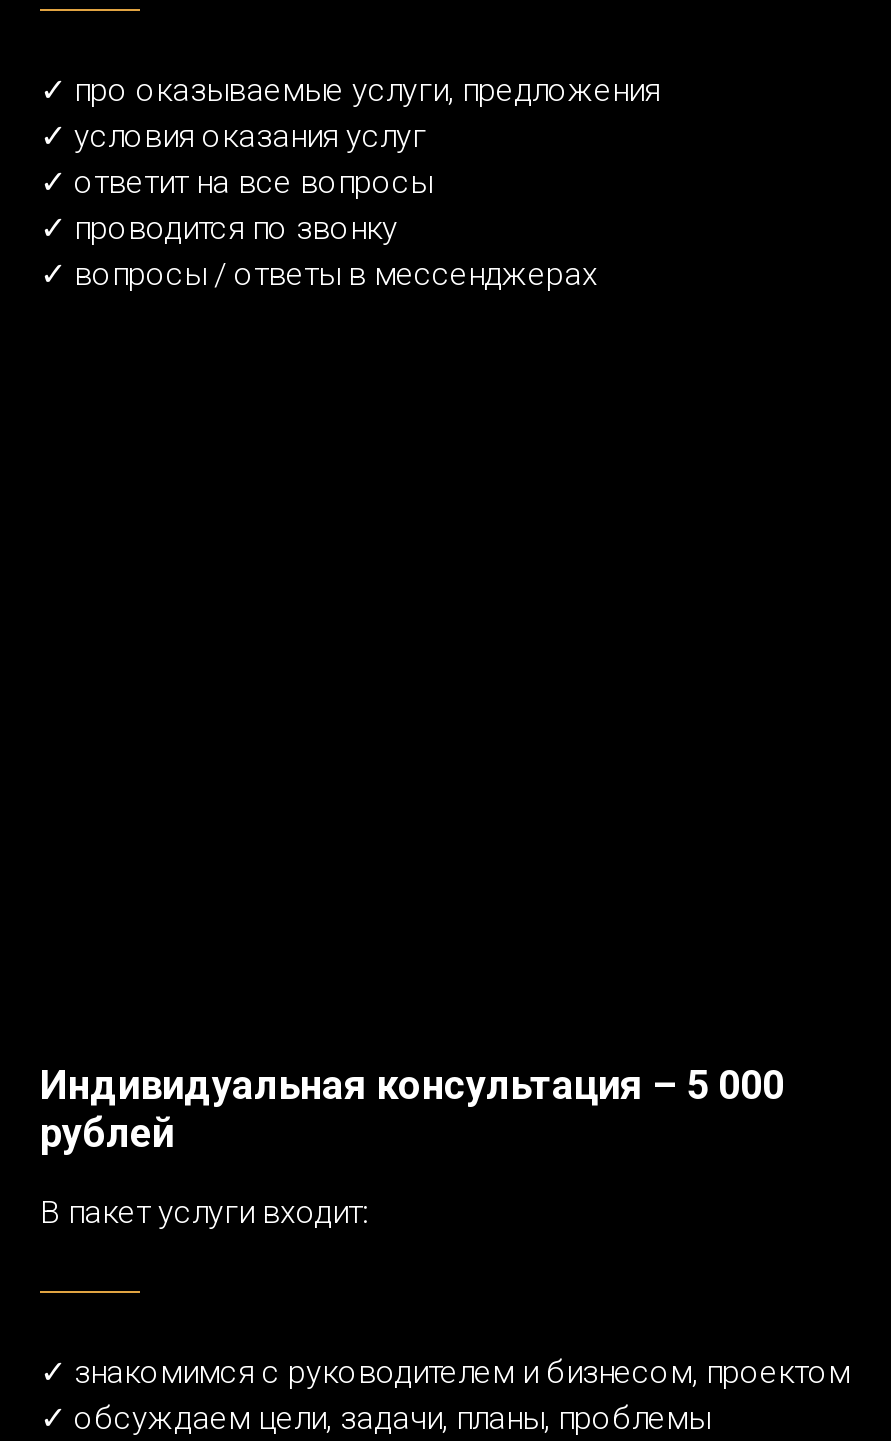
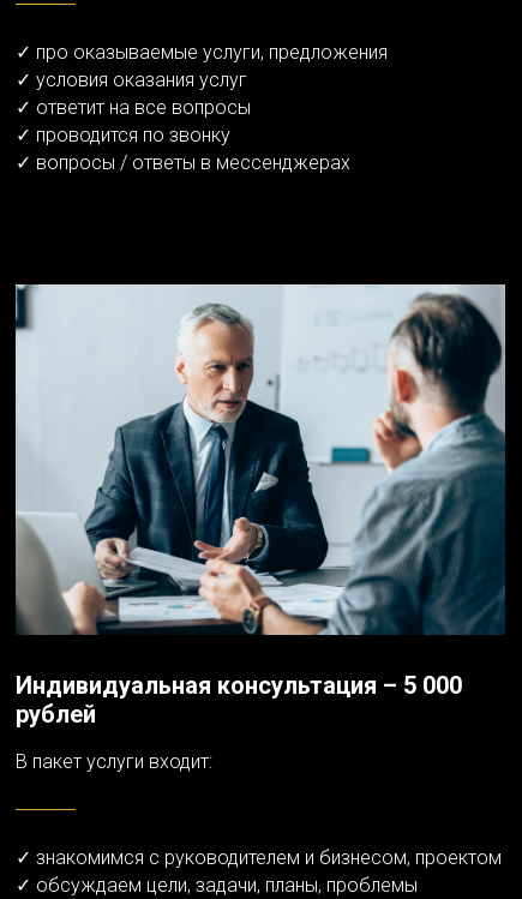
+ [image]
